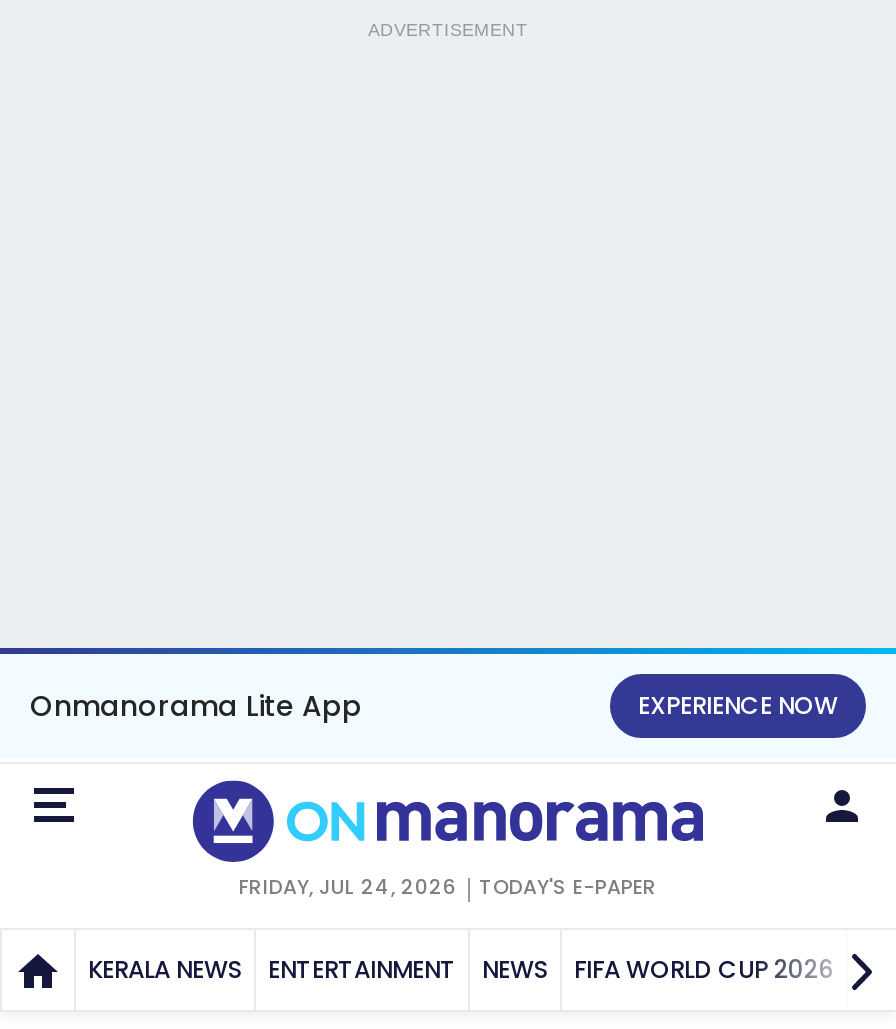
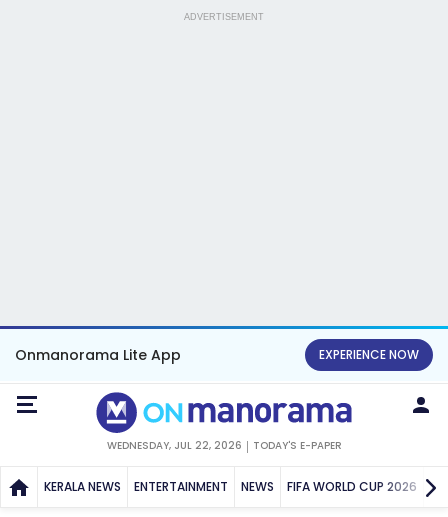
- FRIDAY, JUL 24, 2026
+ WEDNESDAY, JUL 22, 2026
